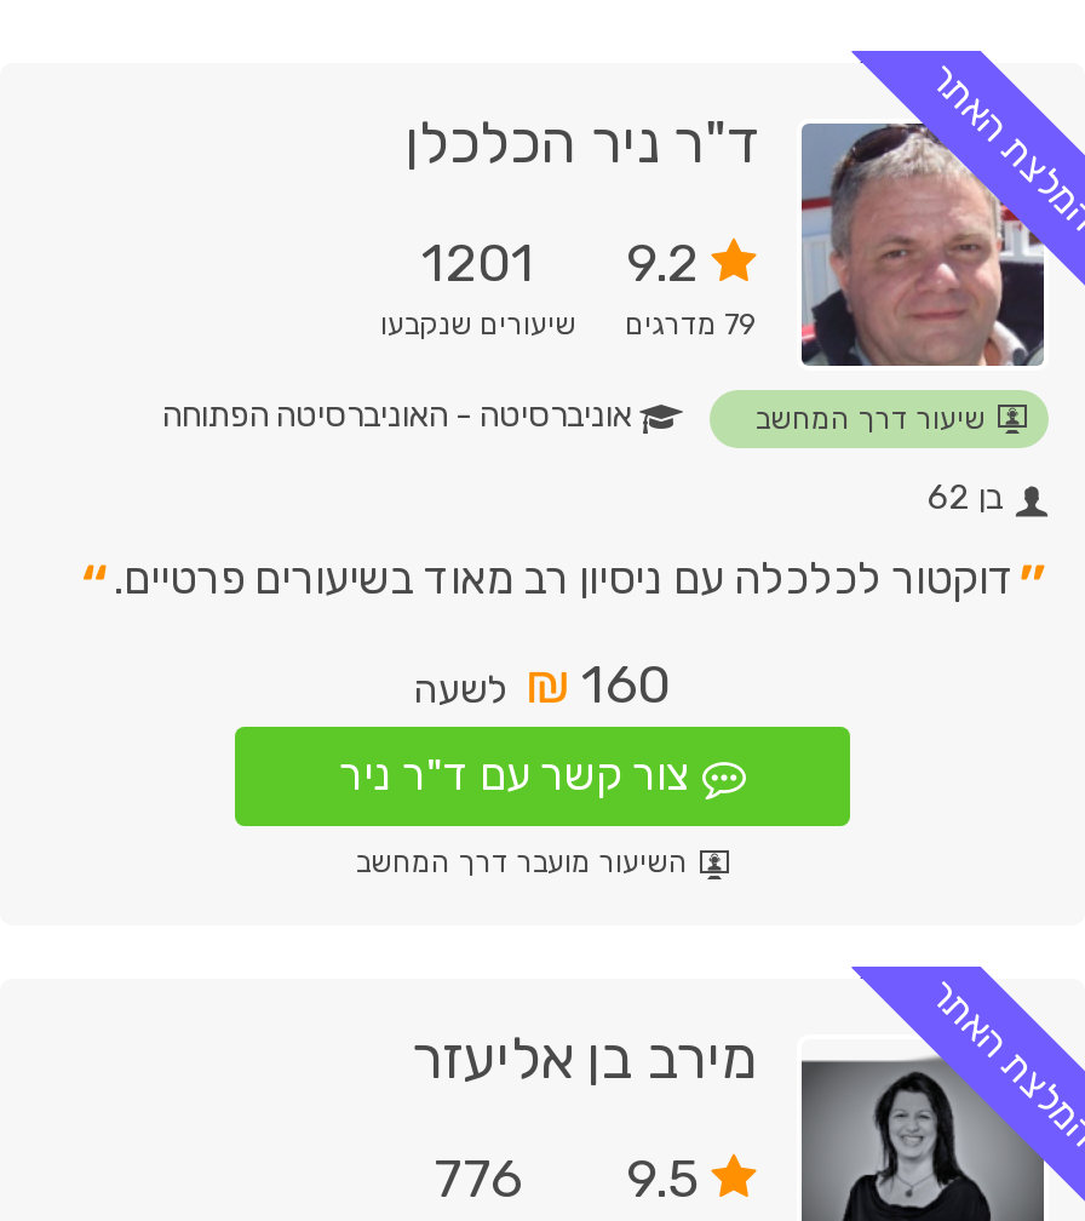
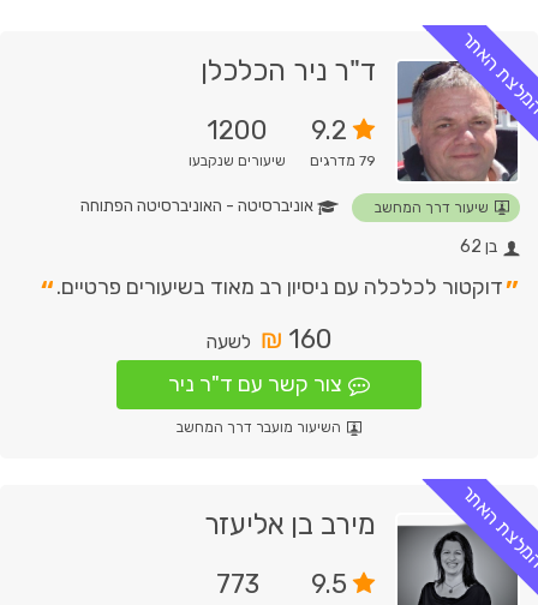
- 1201 9.2
+ 1200 9.2

- 776 9.5
+ 773 9.5
